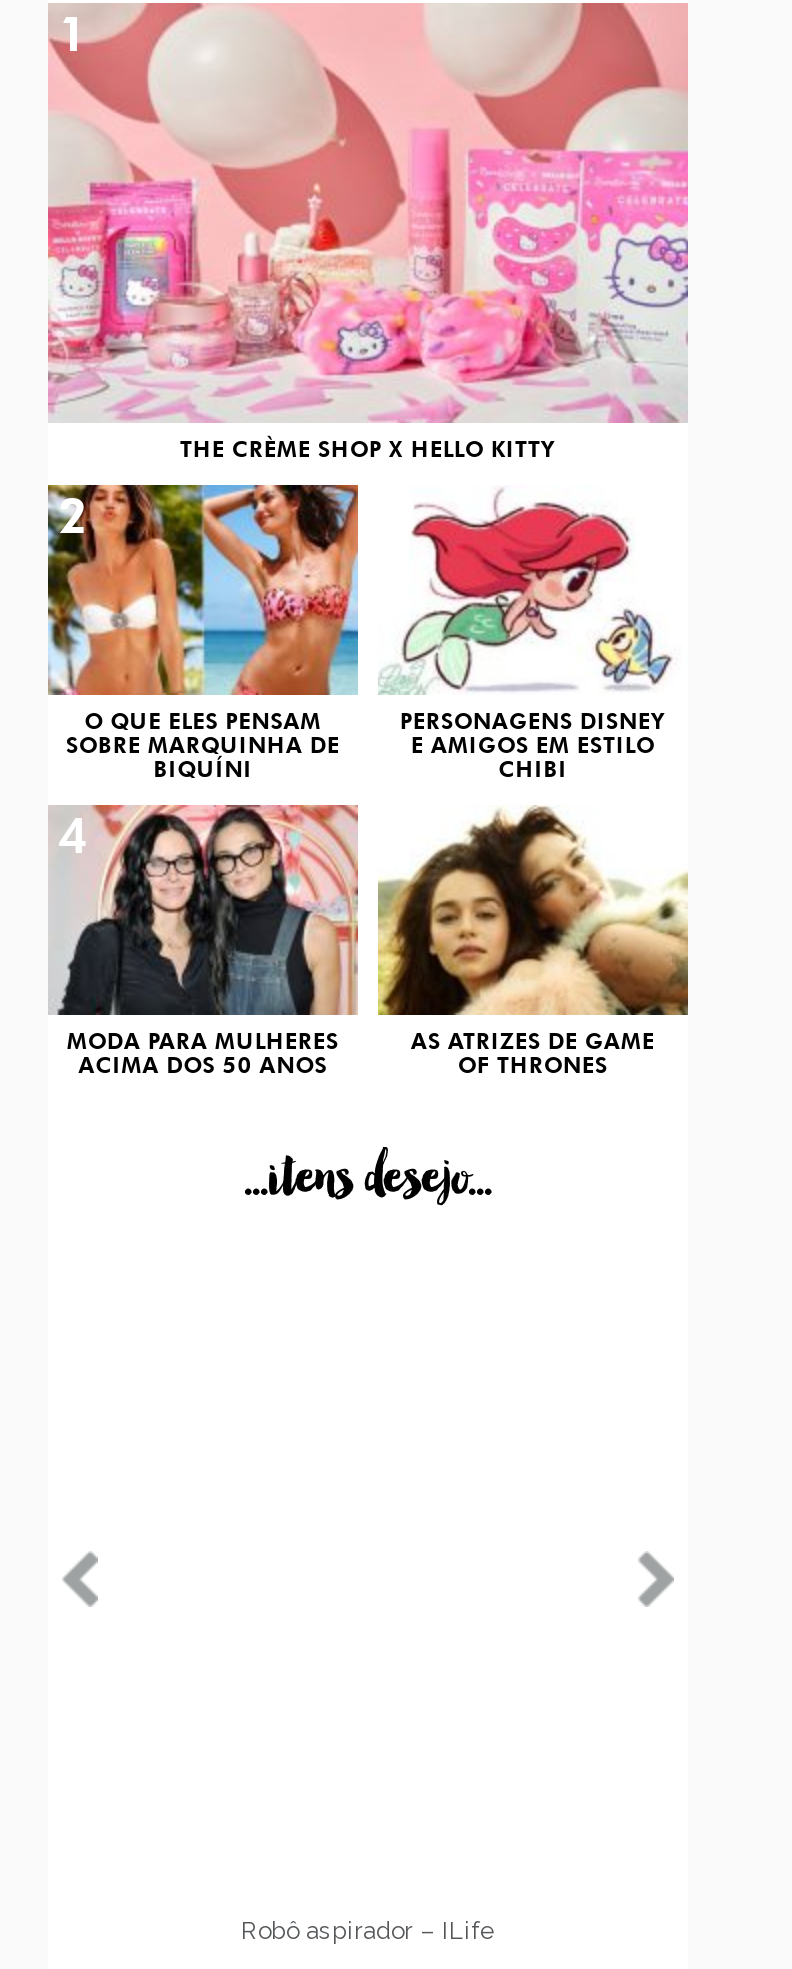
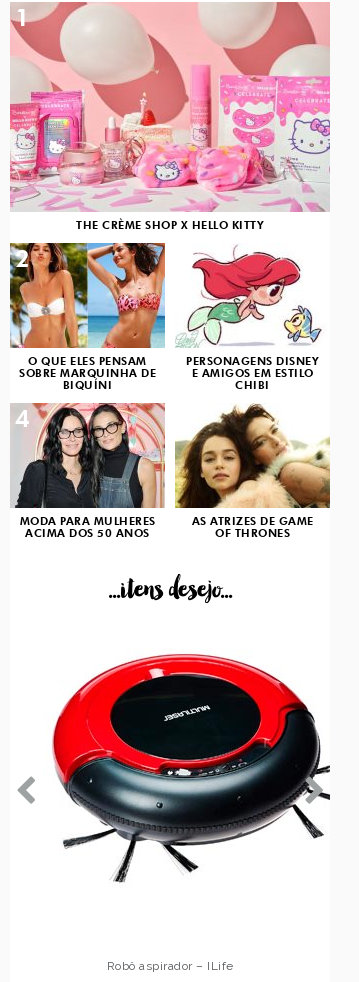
+ [image]
